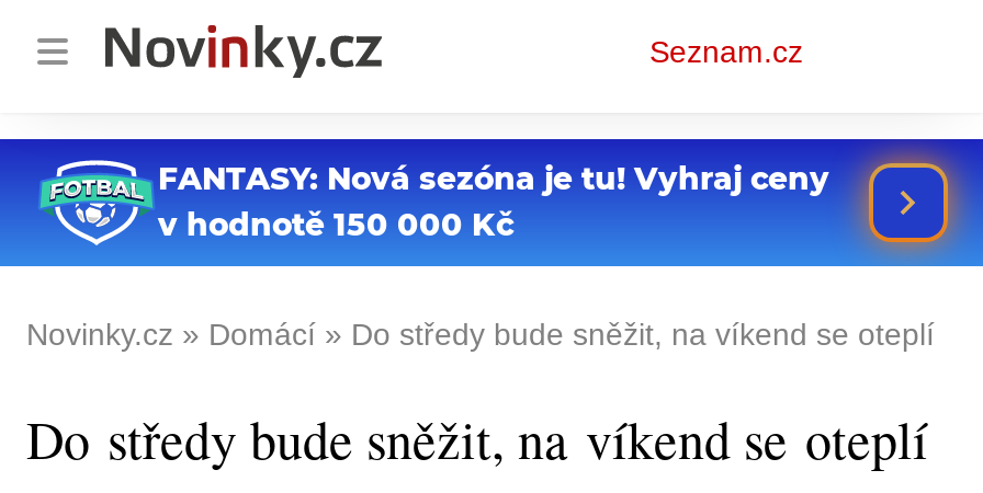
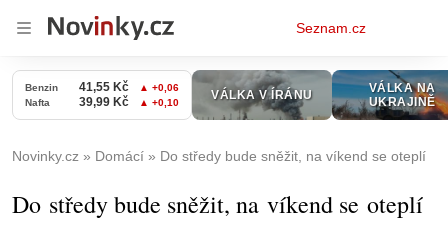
- [image]
+ [image]
